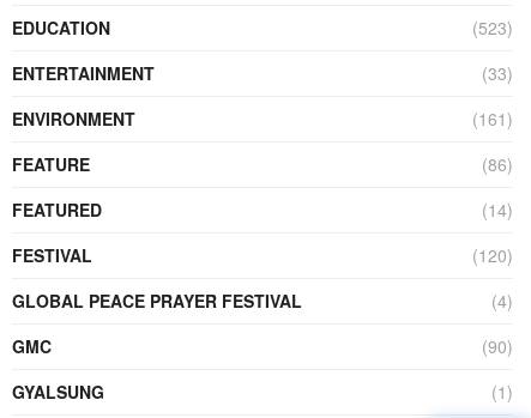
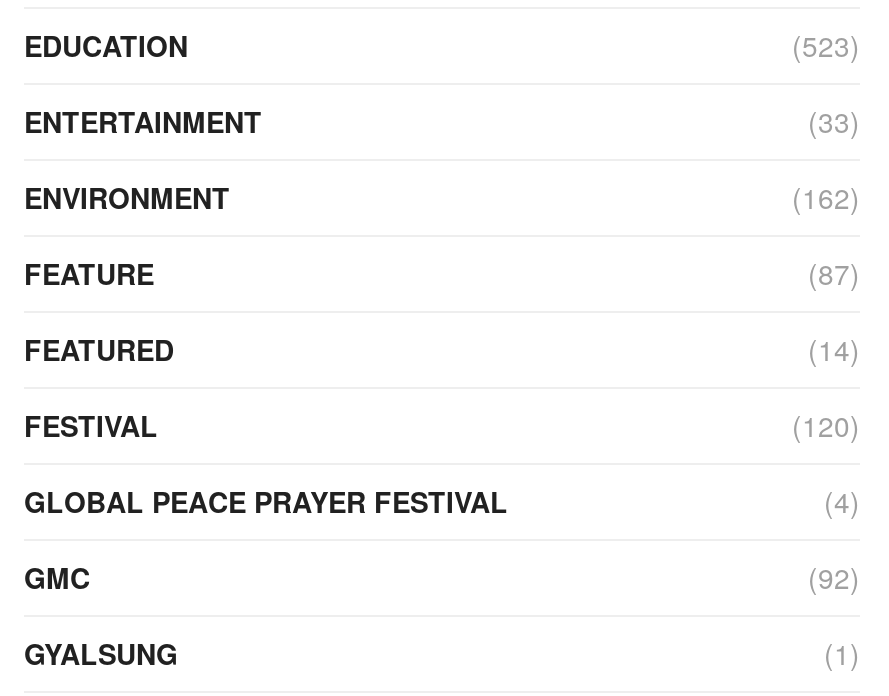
- (161)
+ (162)

- (86)
+ (87)

- (90)
+ (92)
